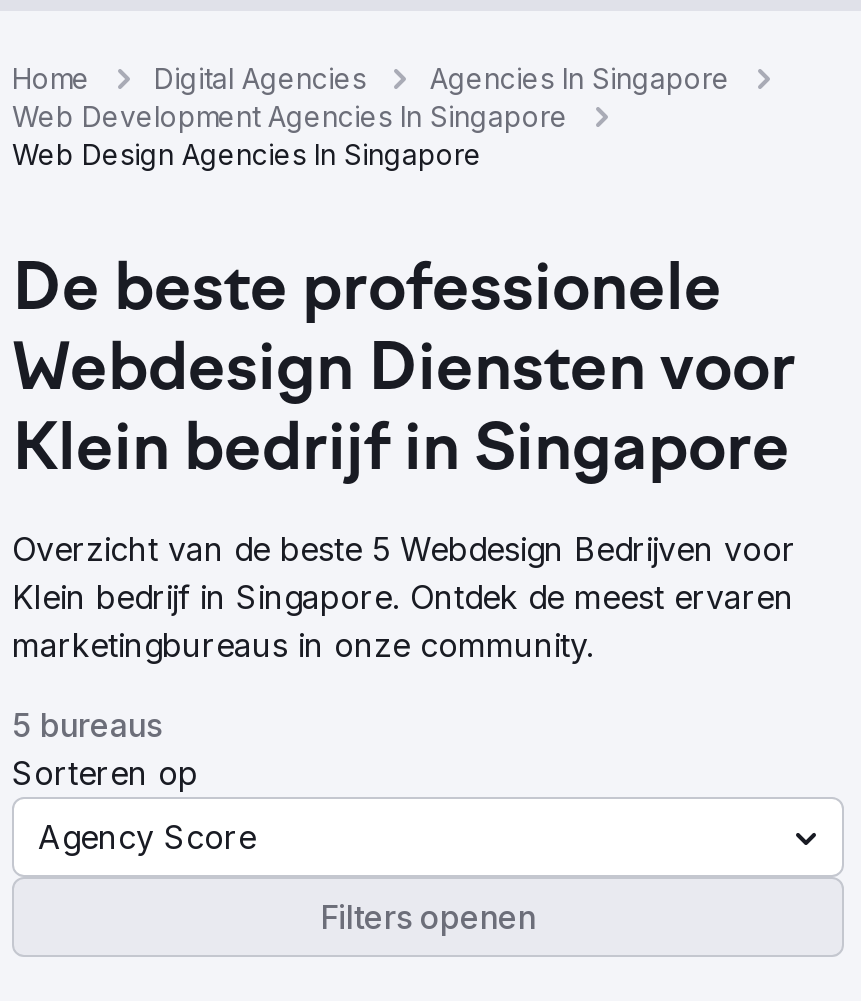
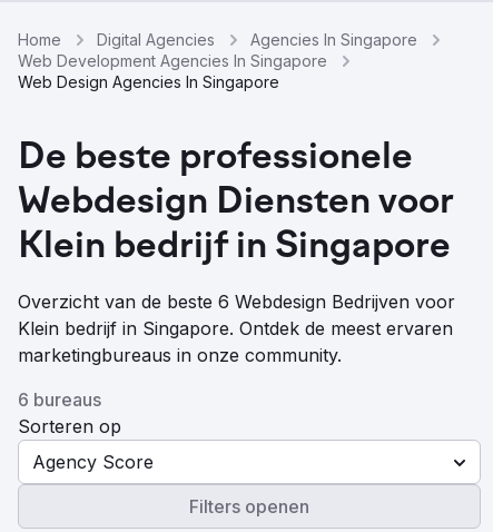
- Overzicht van de beste 5 Webdesign Bedrijven voor
+ Overzicht van de beste 6 Webdesign Bedrijven voor

- 5 bureaus
+ 6 bureaus
